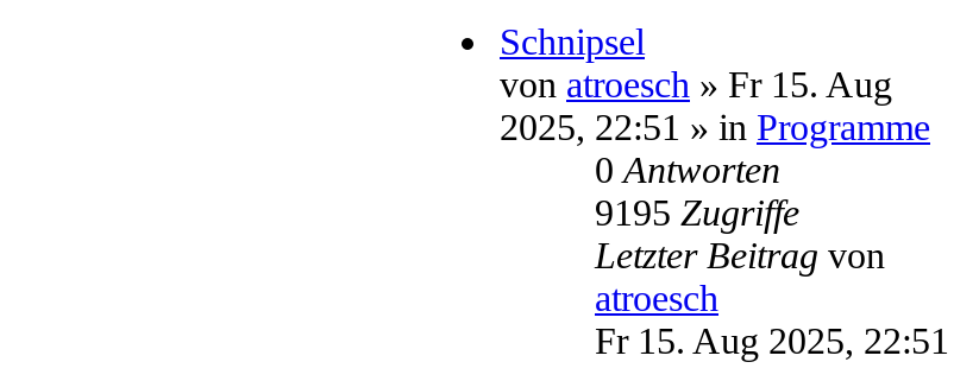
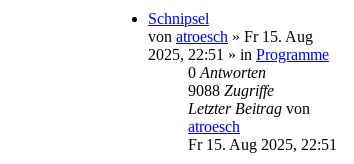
- 9195 Zugriffe
+ 9088 Zugriffe
